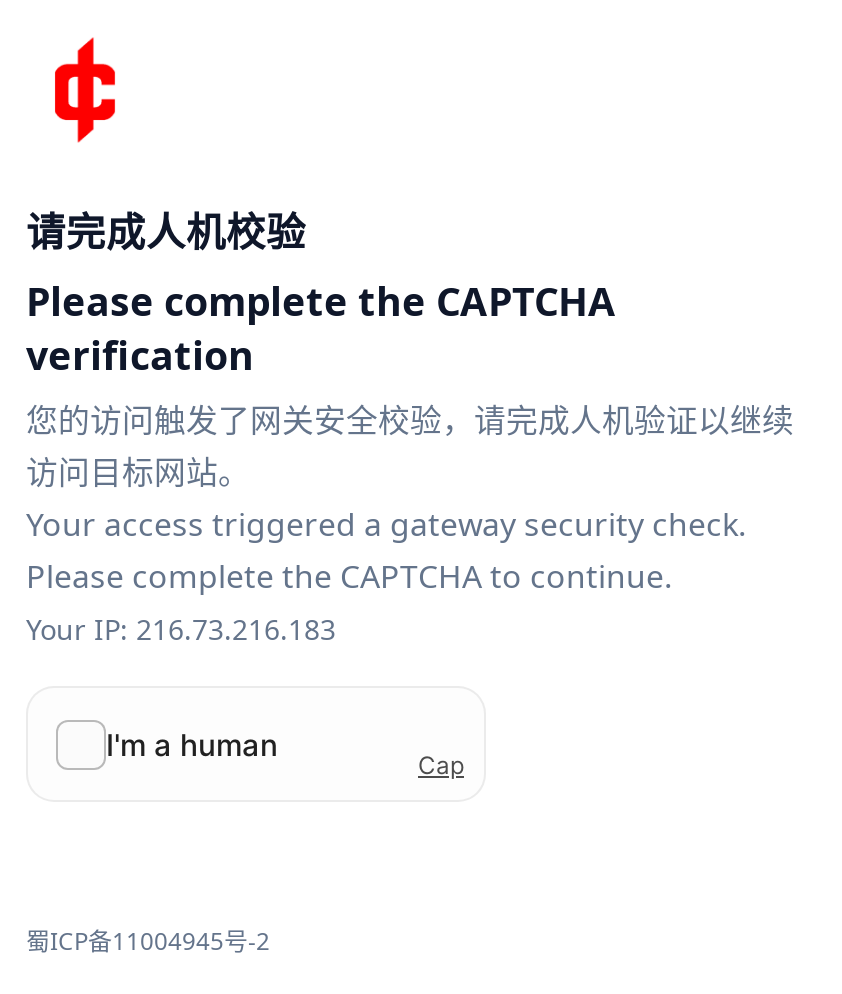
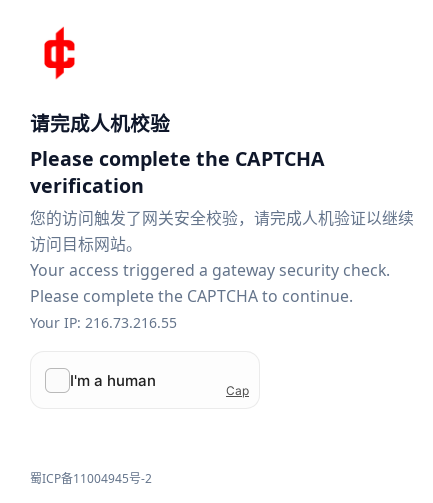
- Your IP: 216.73.216.183
+ Your IP: 216.73.216.55
